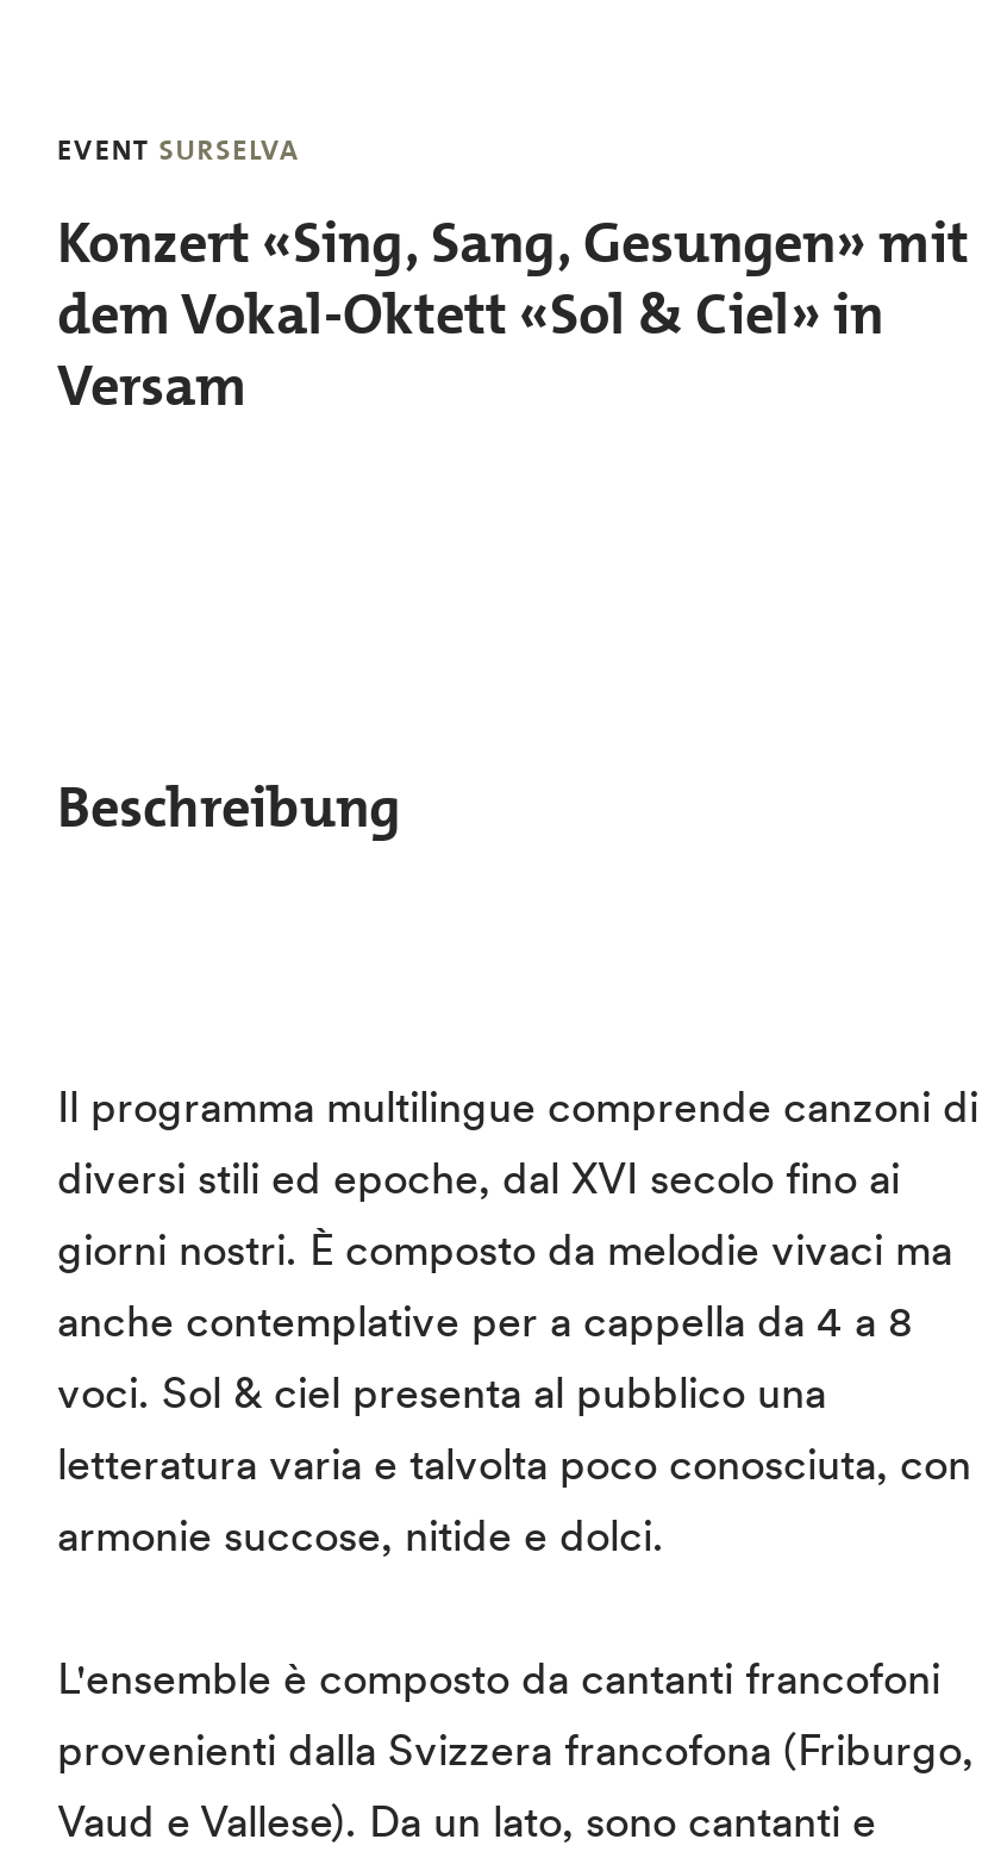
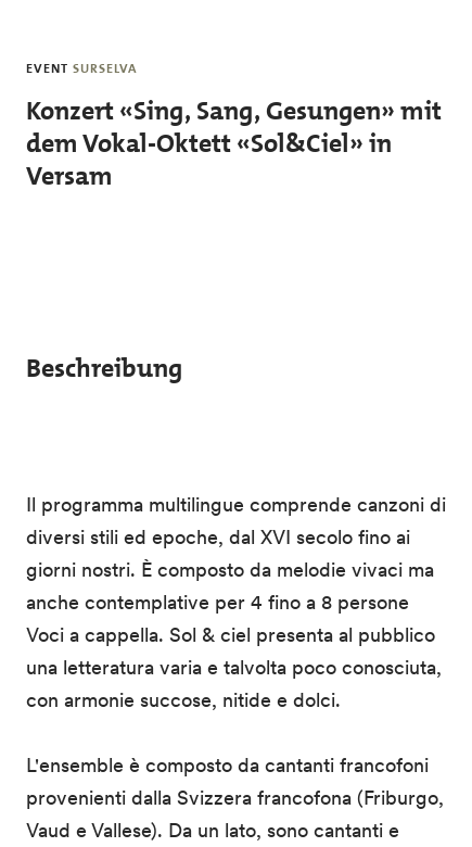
- dem Vokal-Oktett «Sol & Ciel» in
+ dem Vokal-Oktett «Sol&Ciel» in

- anche contemplative per a cappella da 4 a 8
- voci. Sol & ciel presenta al pubblico una
- letteratura varia e talvolta poco conosciuta, con
- armonie succose, nitide e dolci.
+ anche contemplative per 4 fino a 8 persone
+ Voci a cappella. Sol & ciel presenta al pubblico
+ una letteratura varia e talvolta poco conosciuta,
+ con armonie succose, nitide e dolci.
